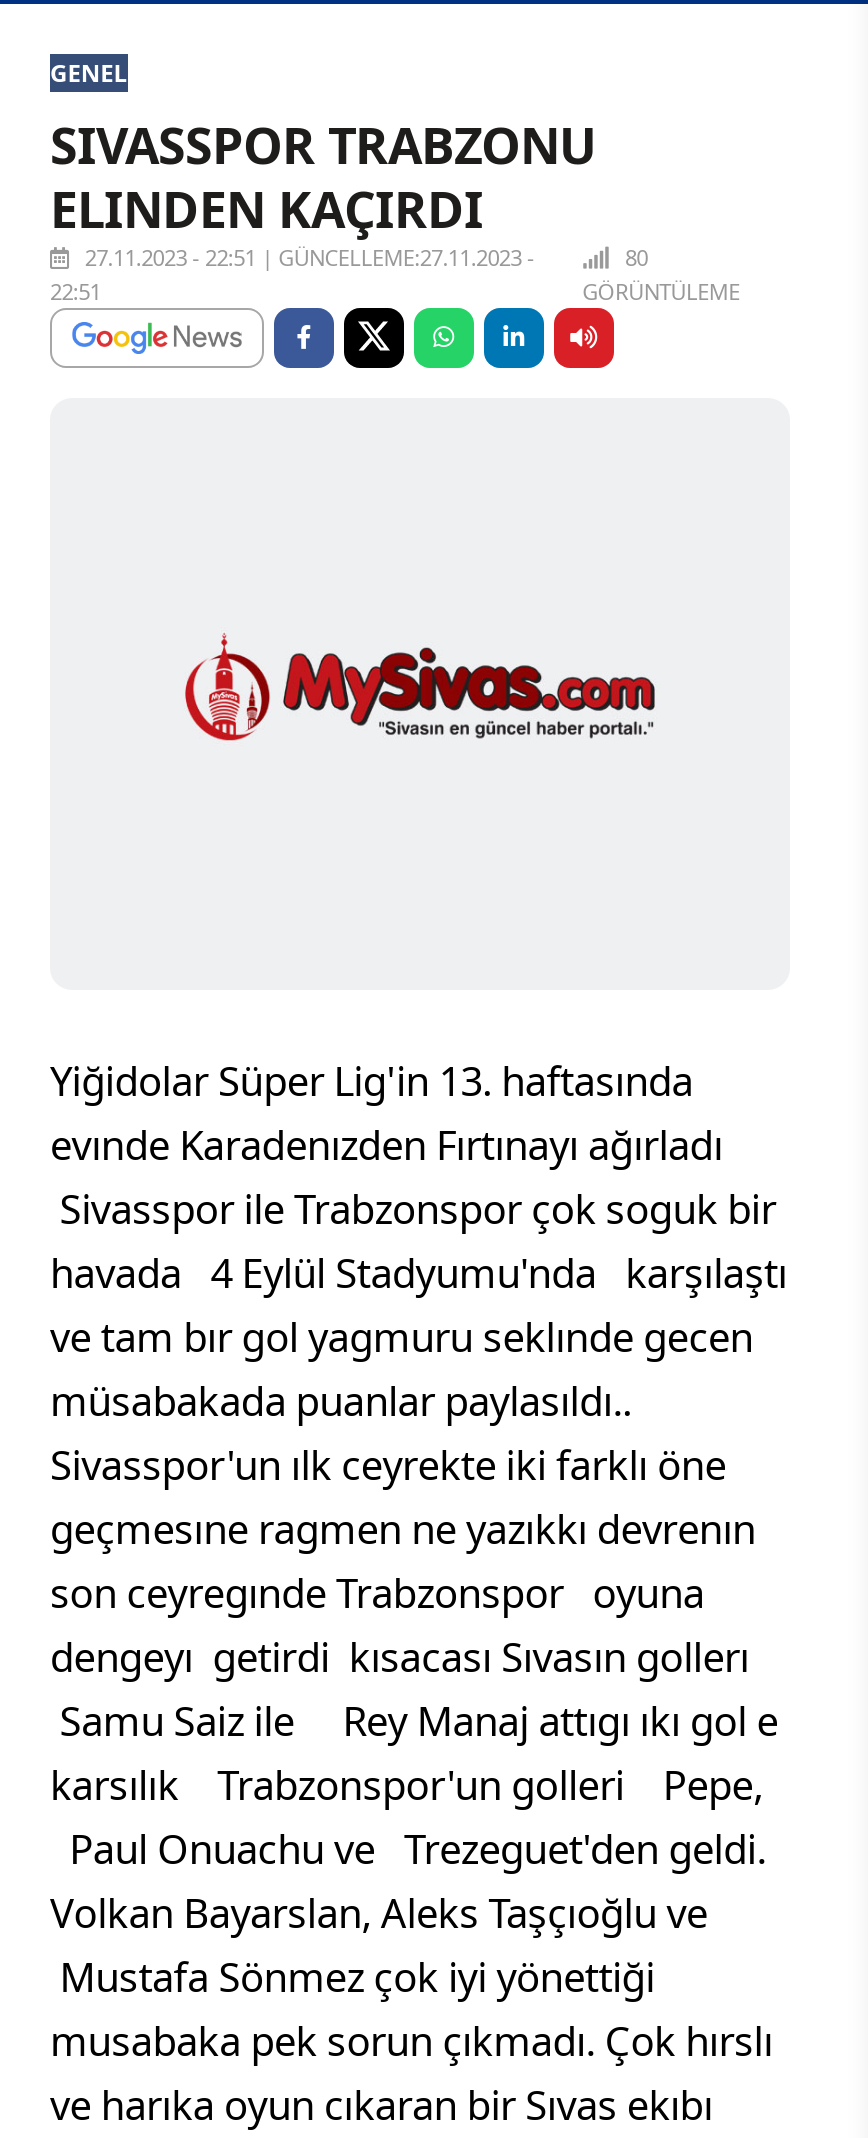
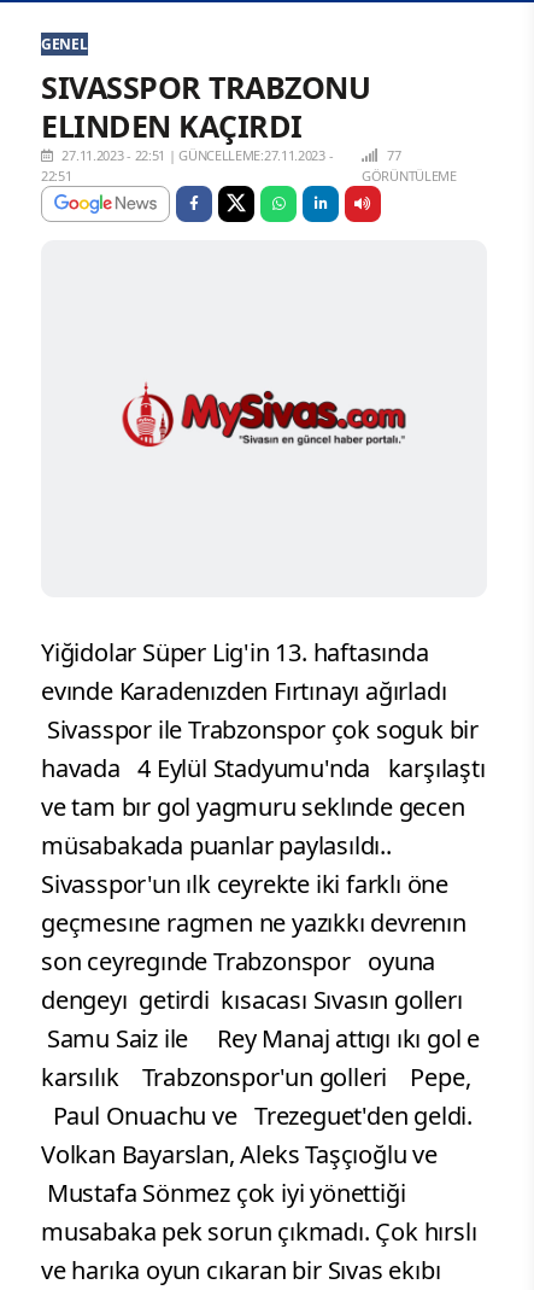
- 80
+ 77
